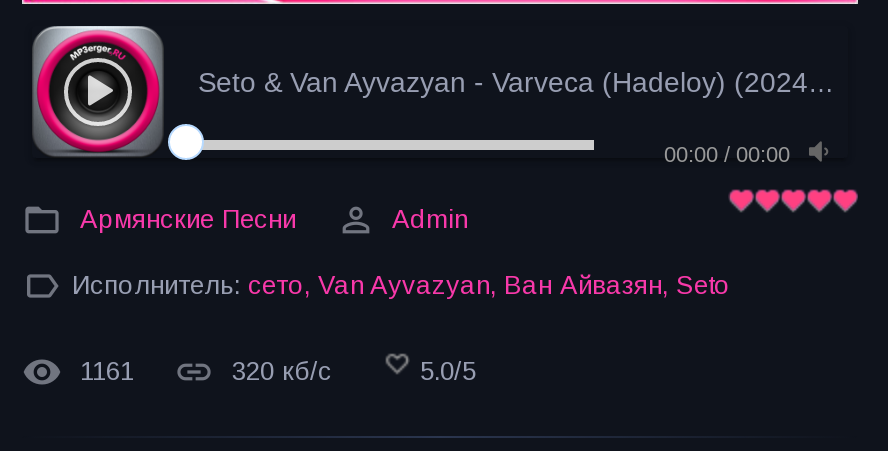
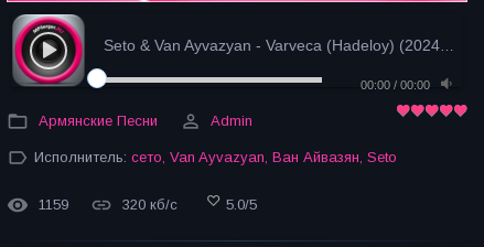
- 1161
+ 1159
